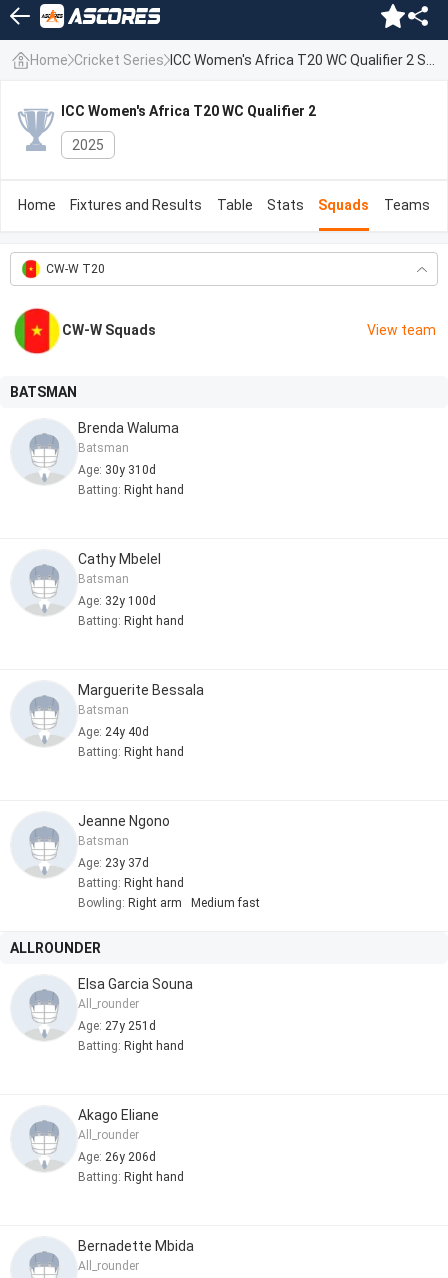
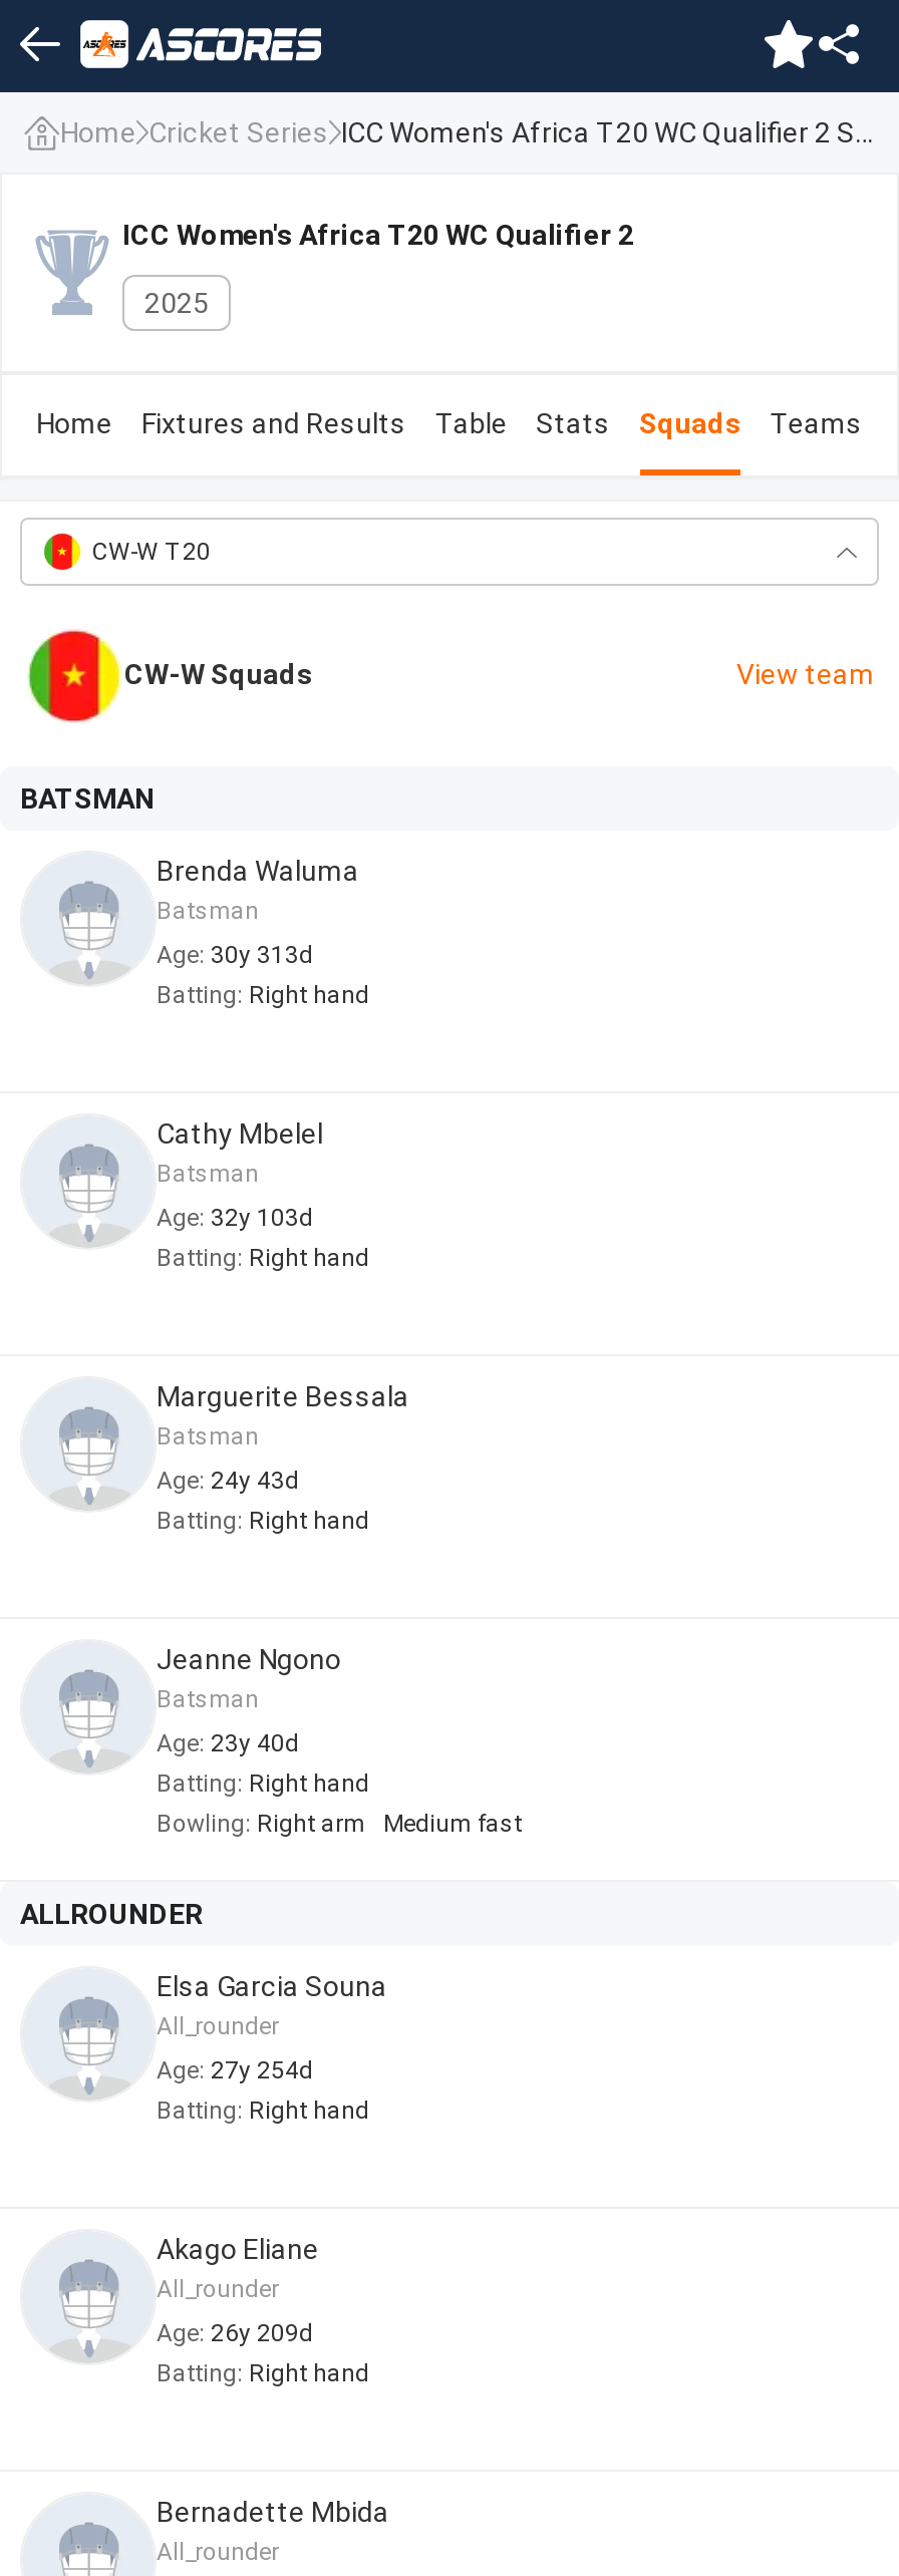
- Age: 30y 310d
+ Age: 30y 313d

- Age: 32y 100d
+ Age: 32y 103d

- Age: 24y 40d
+ Age: 24y 43d

- Age: 23y 37d
+ Age: 23y 40d

- Age: 27y 251d
+ Age: 27y 254d

- Age: 26y 206d
+ Age: 26y 209d
